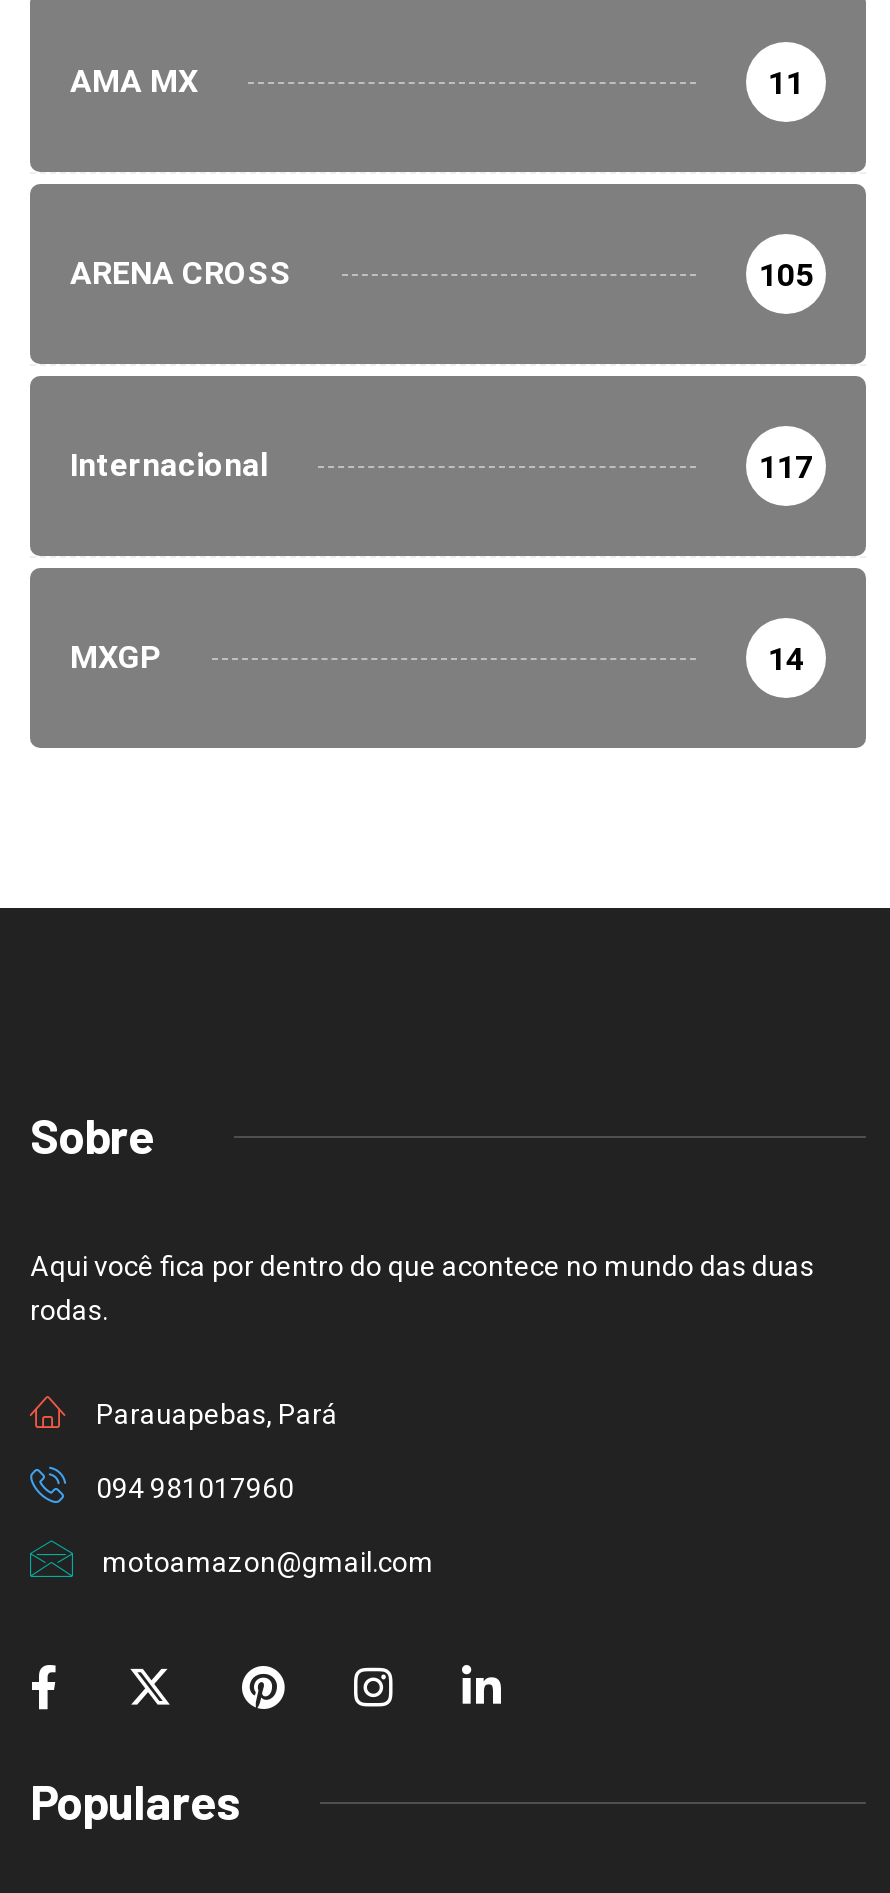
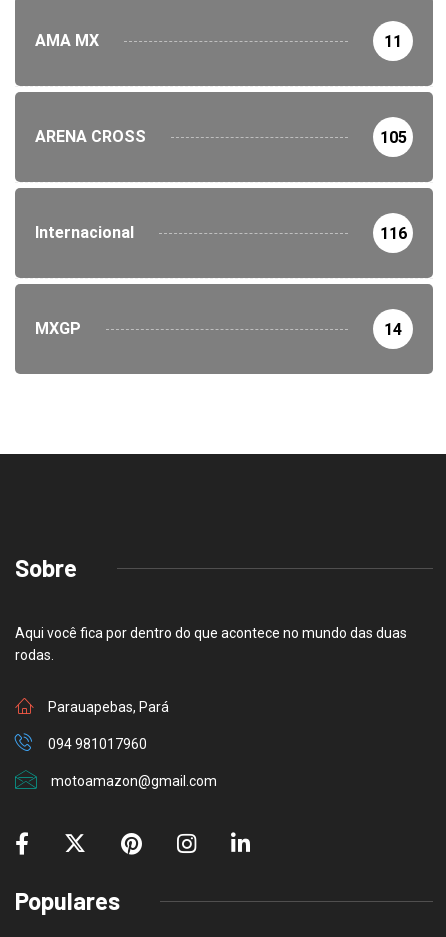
- 117
+ 116
